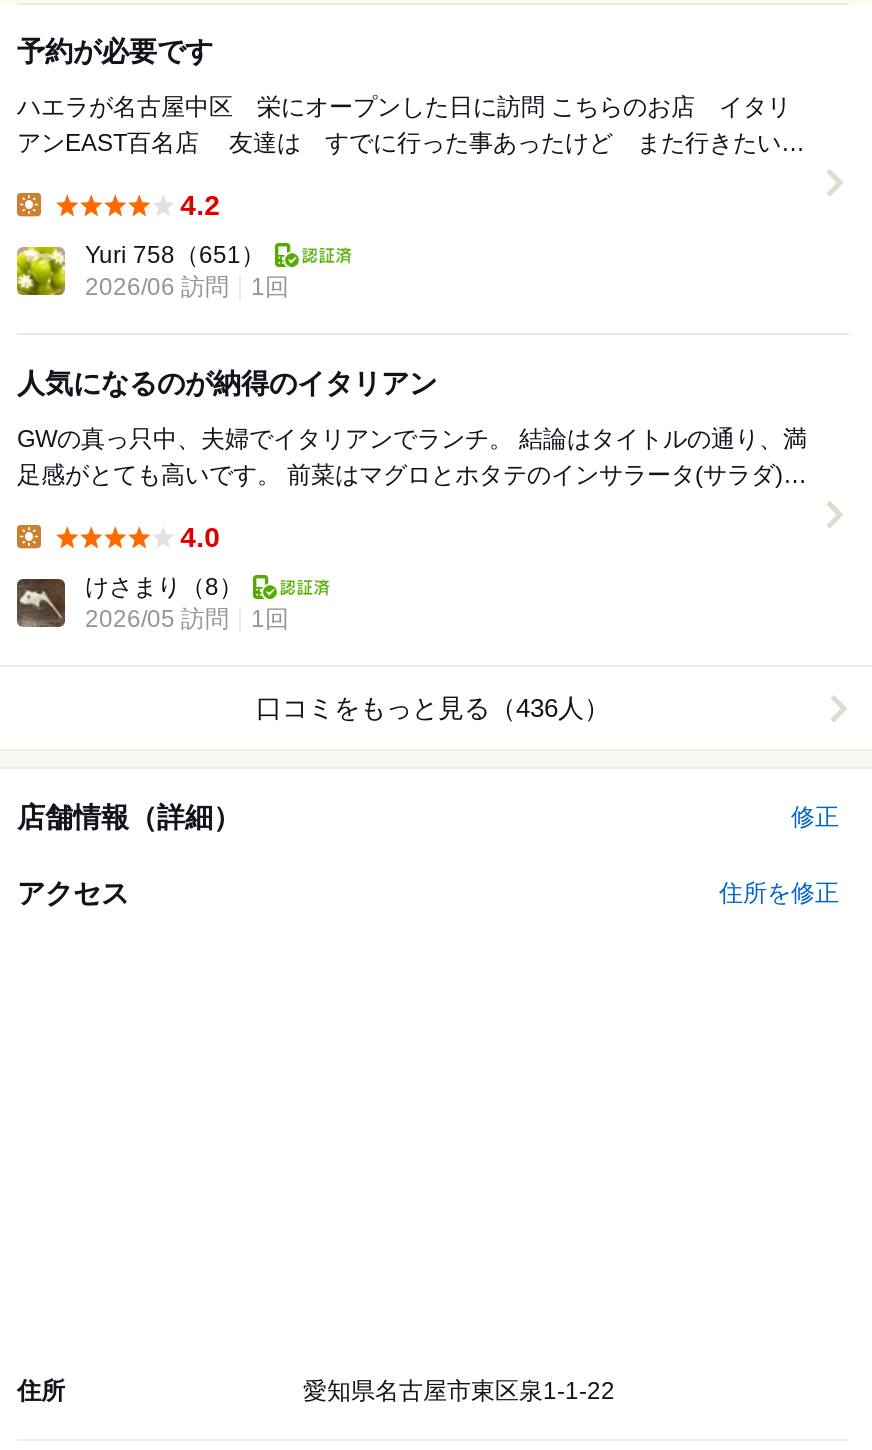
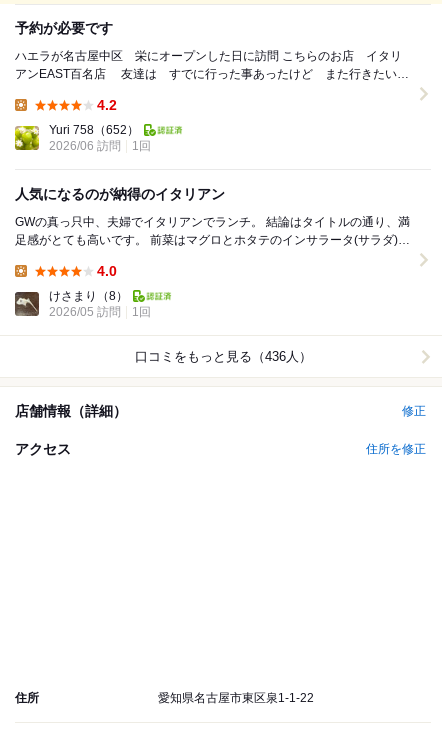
- Yuri 758（651）
+ Yuri 758（652）
